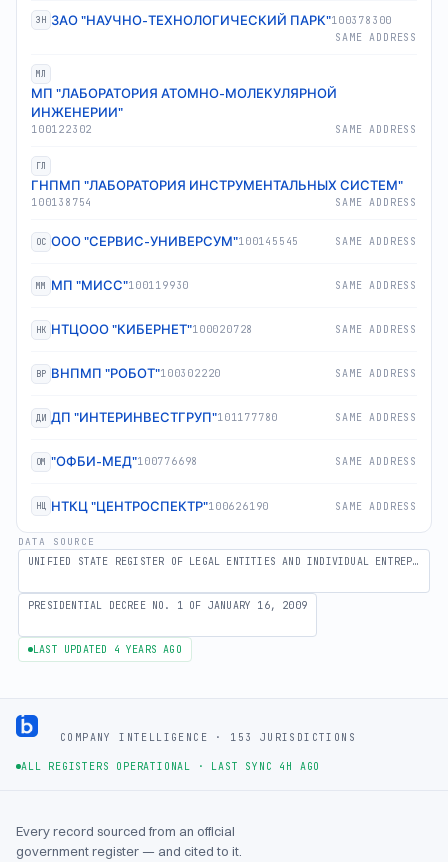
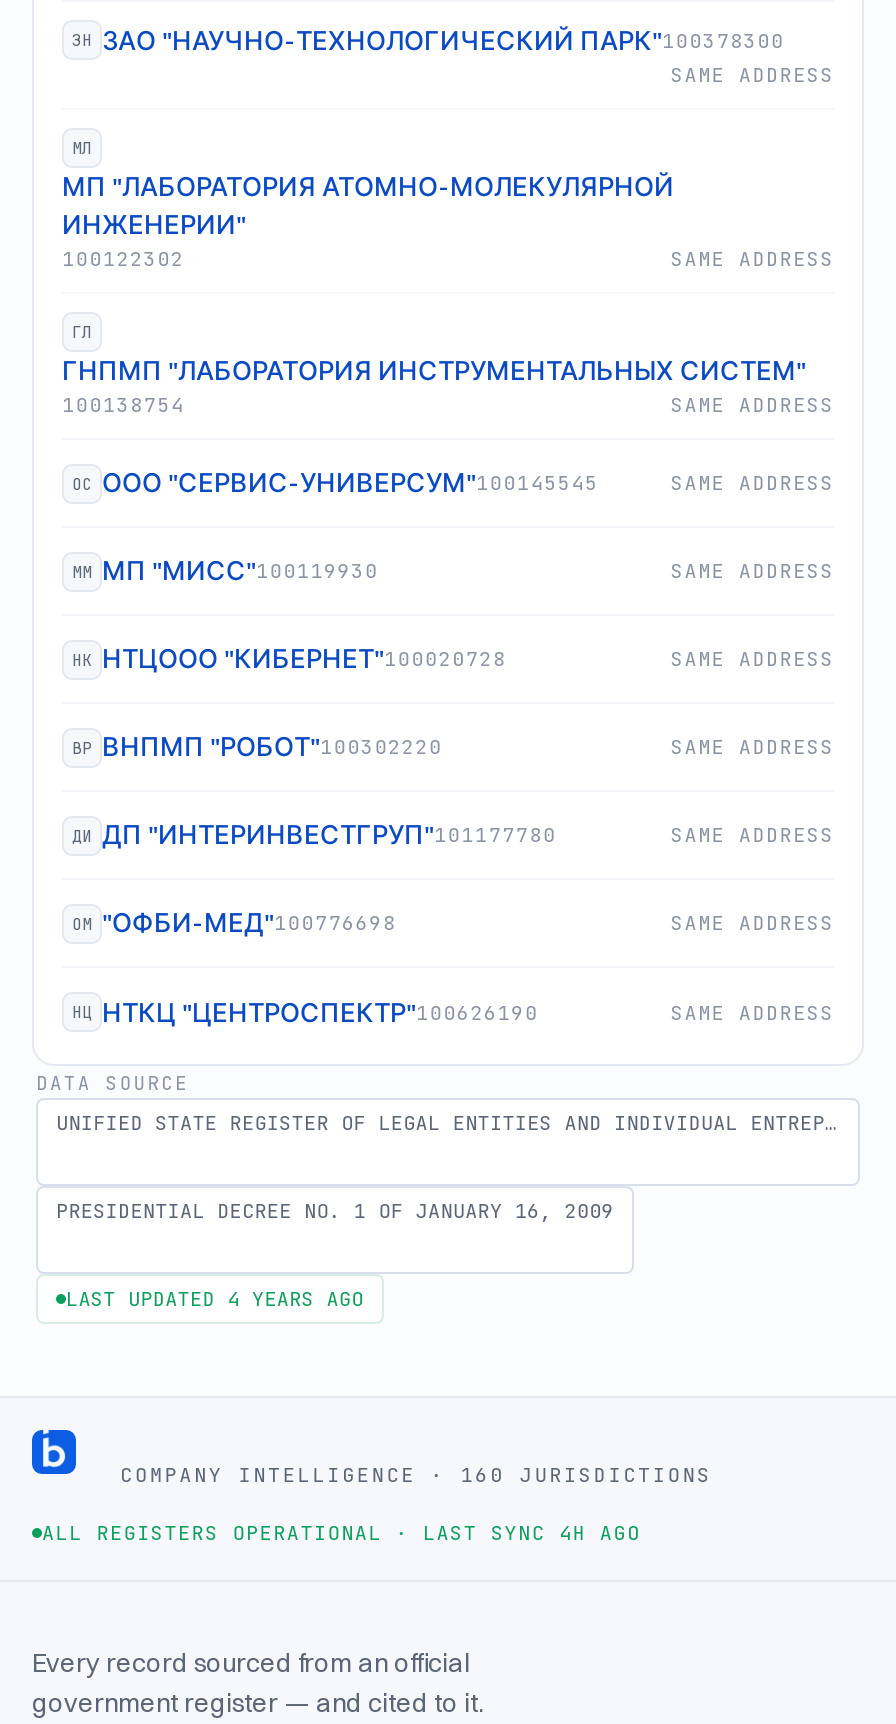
- COMPANY INTELLIGENCE · 153 JURISDICTIONS
+ COMPANY INTELLIGENCE · 160 JURISDICTIONS
